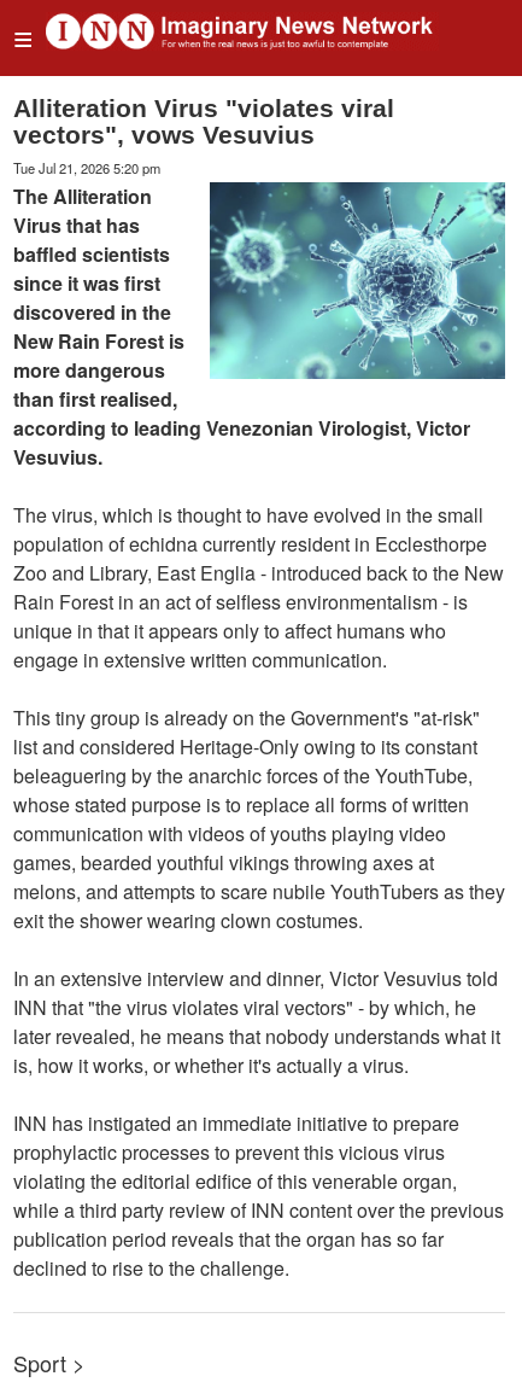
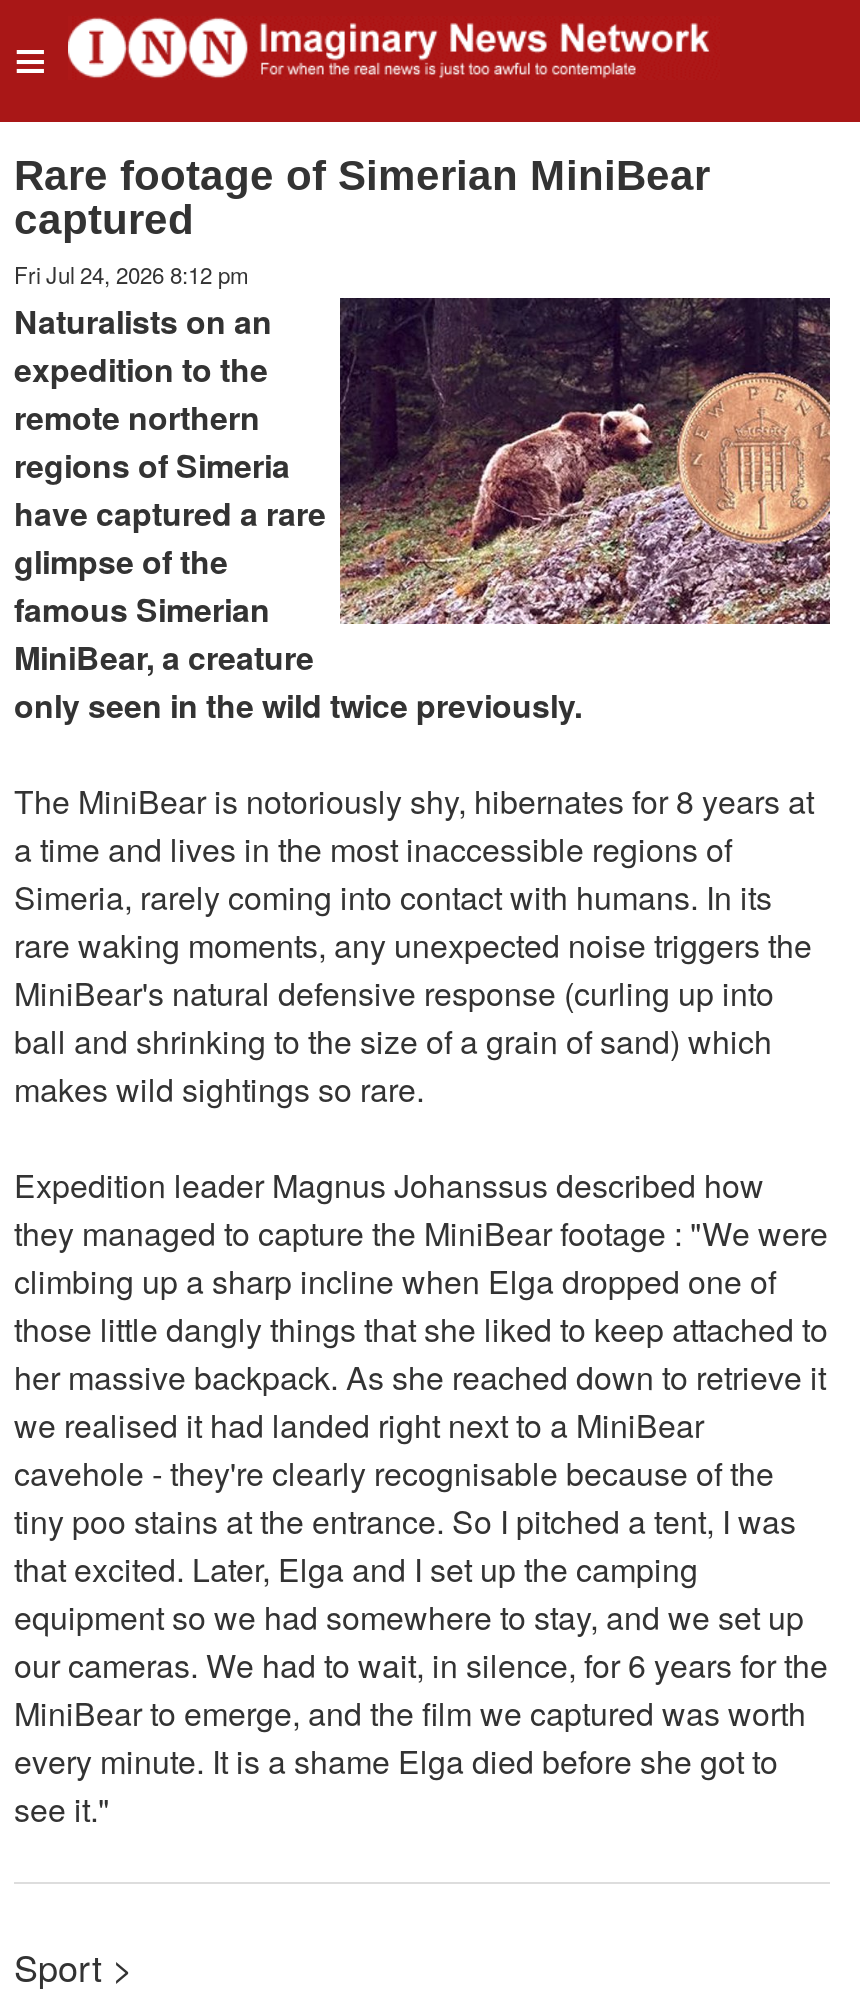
- [image]
- Alliteration Virus "violates viral
- vectors", vows Vesuvius
- Tue Jul 21, 2026 5:20 pm
- The Alliteration
- Virus that has
- baffled scientists
- since it was first
- discovered in the
- New Rain Forest is
- more dangerous
- than first realised,
- according to leading Venezonian Virologist, Victor
- Vesuvius.
- The virus, which is thought to have evolved in the small
- population of echidna currently resident in Ecclesthorpe
- Zoo and Library, East Englia - introduced back to the New
- Rain Forest in an act of selfless environmentalism - is
- unique in that it appears only to affect humans who
- engage in extensive written communication.
- This tiny group is already on the Government's "at-risk"
- list and considered Heritage-Only owing to its constant
- beleaguering by the anarchic forces of the YouthTube,
- whose stated purpose is to replace all forms of written
- communication with videos of youths playing video
- games, bearded youthful vikings throwing axes at
- melons, and attempts to scare nubile YouthTubers as they
- exit the shower wearing clown costumes.
- In an extensive interview and dinner, Victor Vesuvius told
- INN that "the virus violates viral vectors" - by which, he
- later revealed, he means that nobody understands what it
- is, how it works, or whether it's actually a virus.
- INN has instigated an immediate initiative to prepare
- prophylactic processes to prevent this vicious virus
- violating the editorial edifice of this venerable organ,
- while a third party review of INN content over the previous
- publication period reveals that the organ has so far
- declined to rise to the challenge.
+ [image]
+ Rare footage of Simerian MiniBear
+ captured
+ Fri Jul 24, 2026 8:12 pm
+ Naturalists on an
+ expedition to the
+ remote northern
+ regions of Simeria
+ have captured a rare
+ glimpse of the
+ famous Simerian
+ MiniBear, a creature
+ only seen in the wild twice previously.
+ The MiniBear is notoriously shy, hibernates for 8 years at
+ a time and lives in the most inaccessible regions of
+ Simeria, rarely coming into contact with humans. In its
+ rare waking moments, any unexpected noise triggers the
+ MiniBear's natural defensive response (curling up into
+ ball and shrinking to the size of a grain of sand) which
+ makes wild sightings so rare.
+ Expedition leader Magnus Johanssus described how
+ they managed to capture the MiniBear footage : "We were
+ climbing up a sharp incline when Elga dropped one of
+ those little dangly things that she liked to keep attached to
+ her massive backpack. As she reached down to retrieve it
+ we realised it had landed right next to a MiniBear
+ cavehole - they're clearly recognisable because of the
+ tiny poo stains at the entrance. So I pitched a tent, I was
+ that excited. Later, Elga and I set up the camping
+ equipment so we had somewhere to stay, and we set up
+ our cameras. We had to wait, in silence, for 6 years for the
+ MiniBear to emerge, and the film we captured was worth
+ every minute. It is a shame Elga died before she got to
+ see it."
